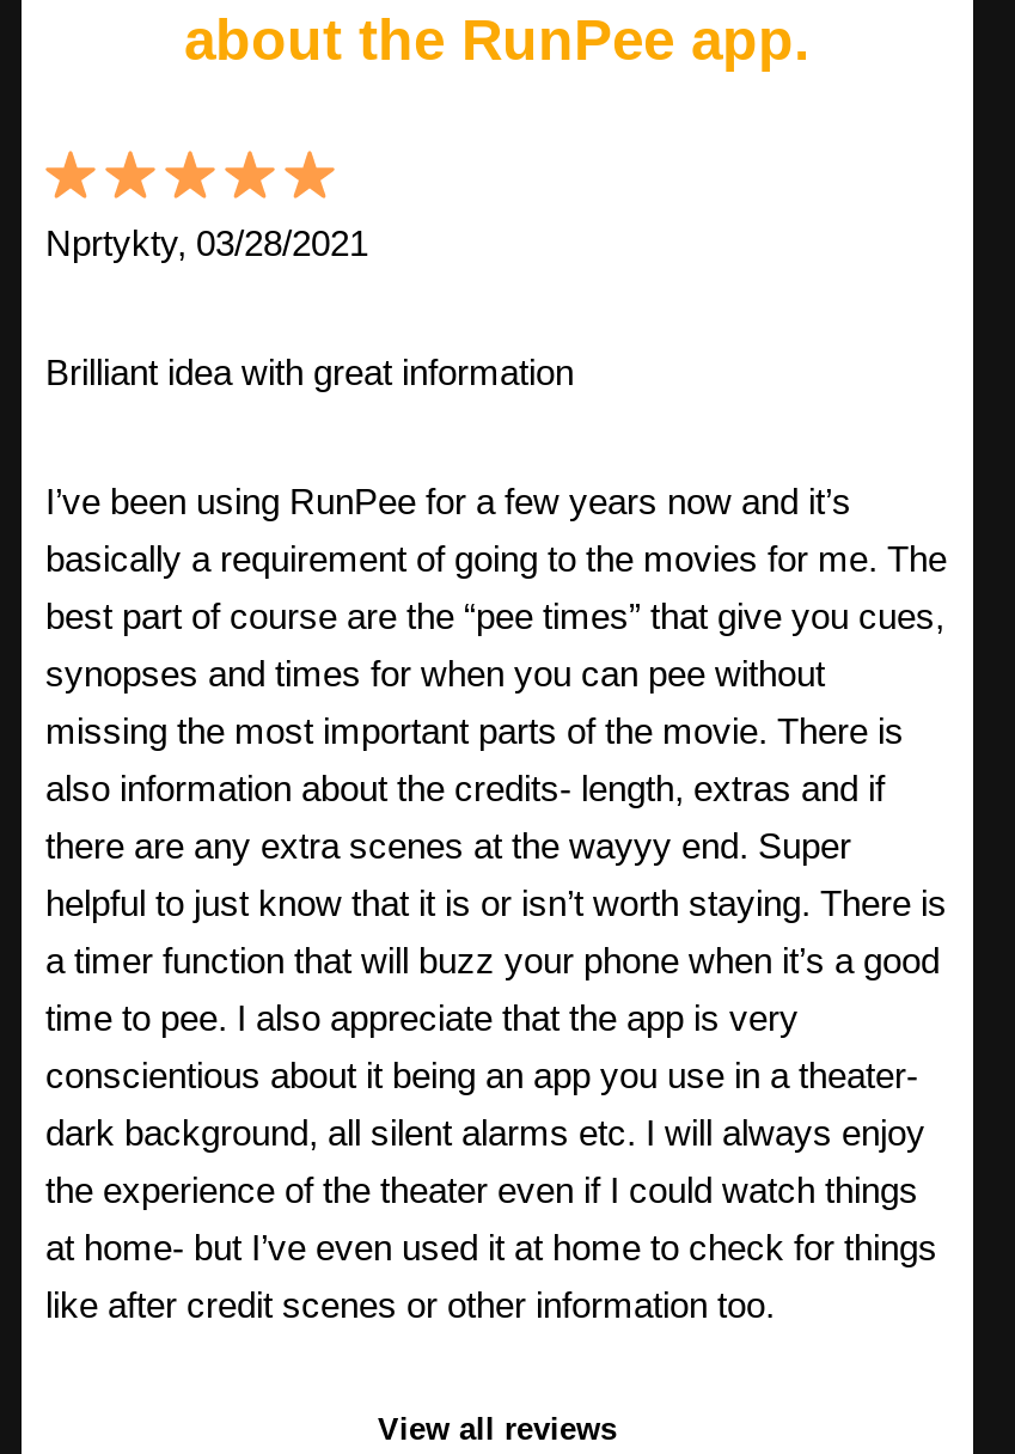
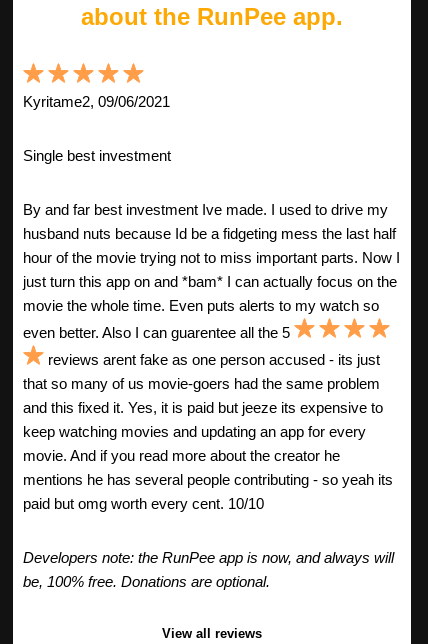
- Nprtykty, 03/28/2021
- Brilliant idea with great information
- I’ve been using RunPee for a few years now and it’s
- basically a requirement of going to the movies for me. The
- best part of course are the “pee times” that give you cues,
- synopses and times for when you can pee without
- missing the most important parts of the movie. There is
- also information about the credits- length, extras and if
- there are any extra scenes at the wayyy end. Super
- helpful to just know that it is or isn’t worth staying. There is
- a timer function that will buzz your phone when it’s a good
- time to pee. I also appreciate that the app is very
- conscientious about it being an app you use in a theater-
- dark background, all silent alarms etc. I will always enjoy
- the experience of the theater even if I could watch things
- at home- but I’ve even used it at home to check for things
- like after credit scenes or other information too.
+ Kyritame2, 09/06/2021
+ Single best investment
+ By and far best investment Ive made. I used to drive my
+ husband nuts because Id be a fidgeting mess the last half
+ hour of the movie trying not to miss important parts. Now I
+ just turn this app on and *bam* I can actually focus on the
+ movie the whole time. Even puts alerts to my watch so
+ even better. Also I can guarentee all the 5
+ reviews arent fake as one person accused - its just
+ that so many of us movie-goers had the same problem
+ and this fixed it. Yes, it is paid but jeeze its expensive to
+ keep watching movies and updating an app for every
+ movie. And if you read more about the creator he
+ mentions he has several people contributing - so yeah its
+ paid but omg worth every cent. 10/10
+ Developers note: the RunPee app is now, and always will
+ be, 100% free. Donations are optional.
